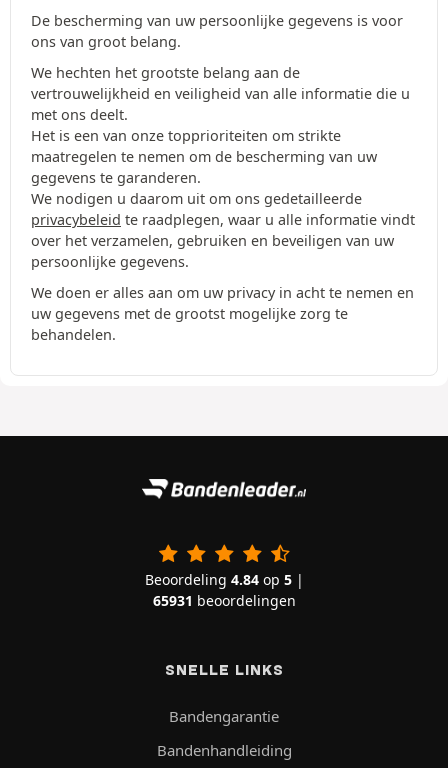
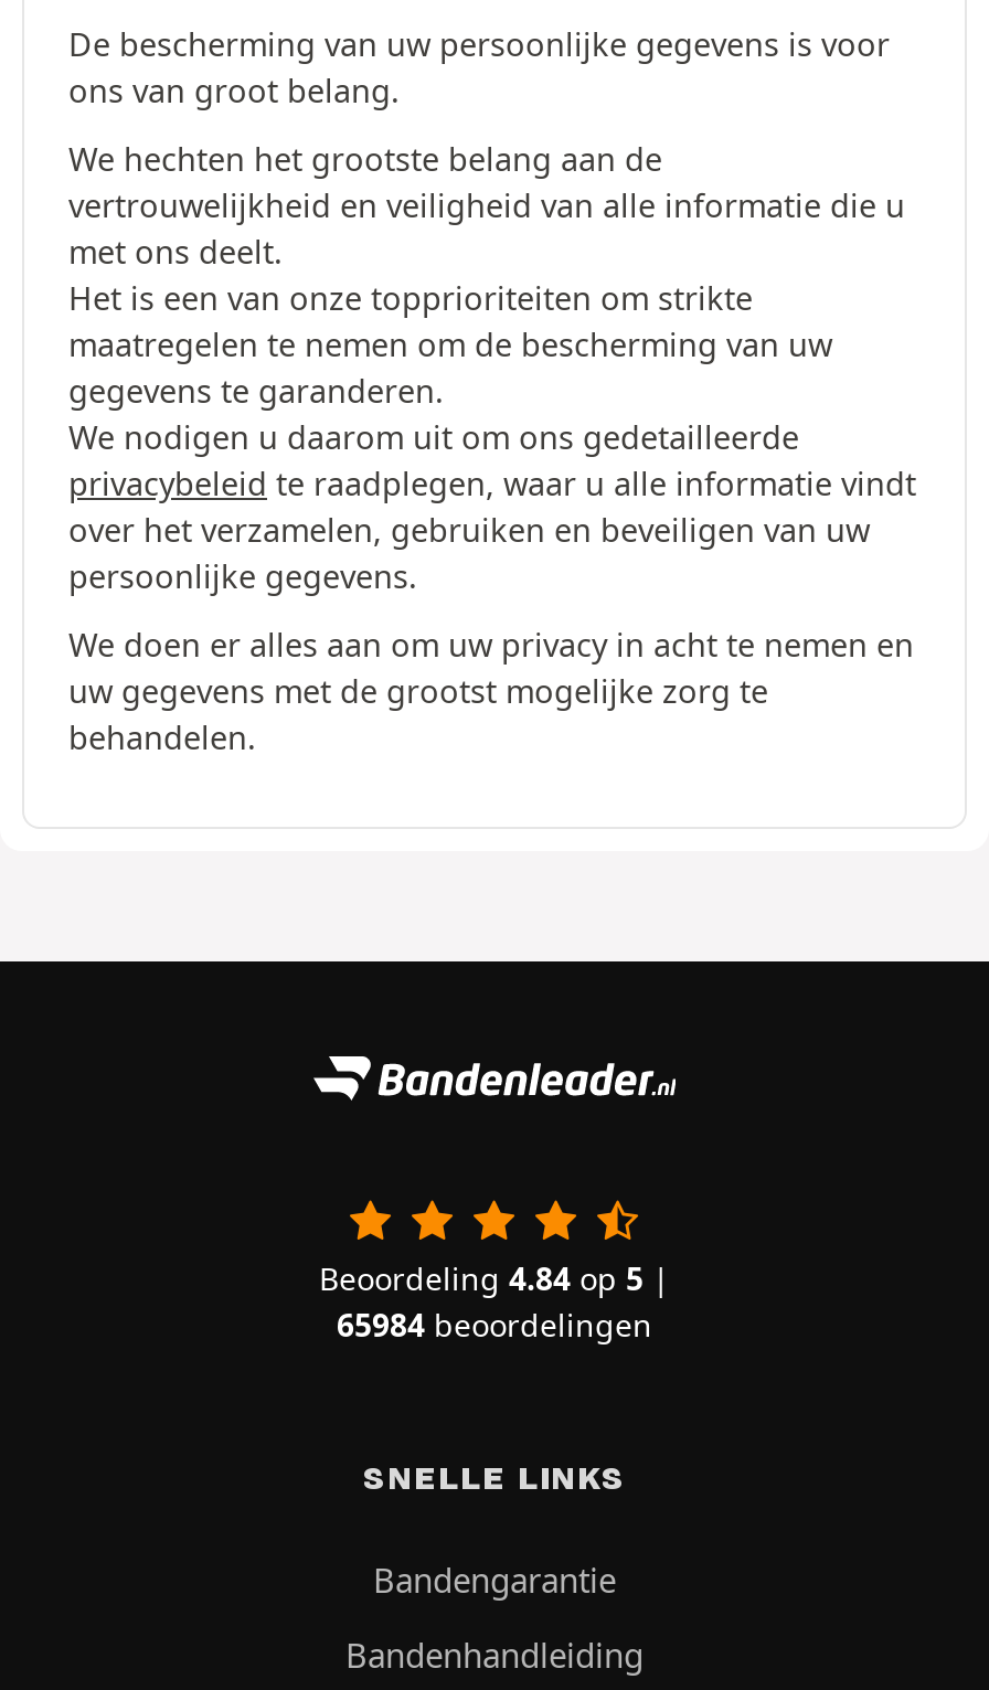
- 65931 beoordelingen
+ 65984 beoordelingen
